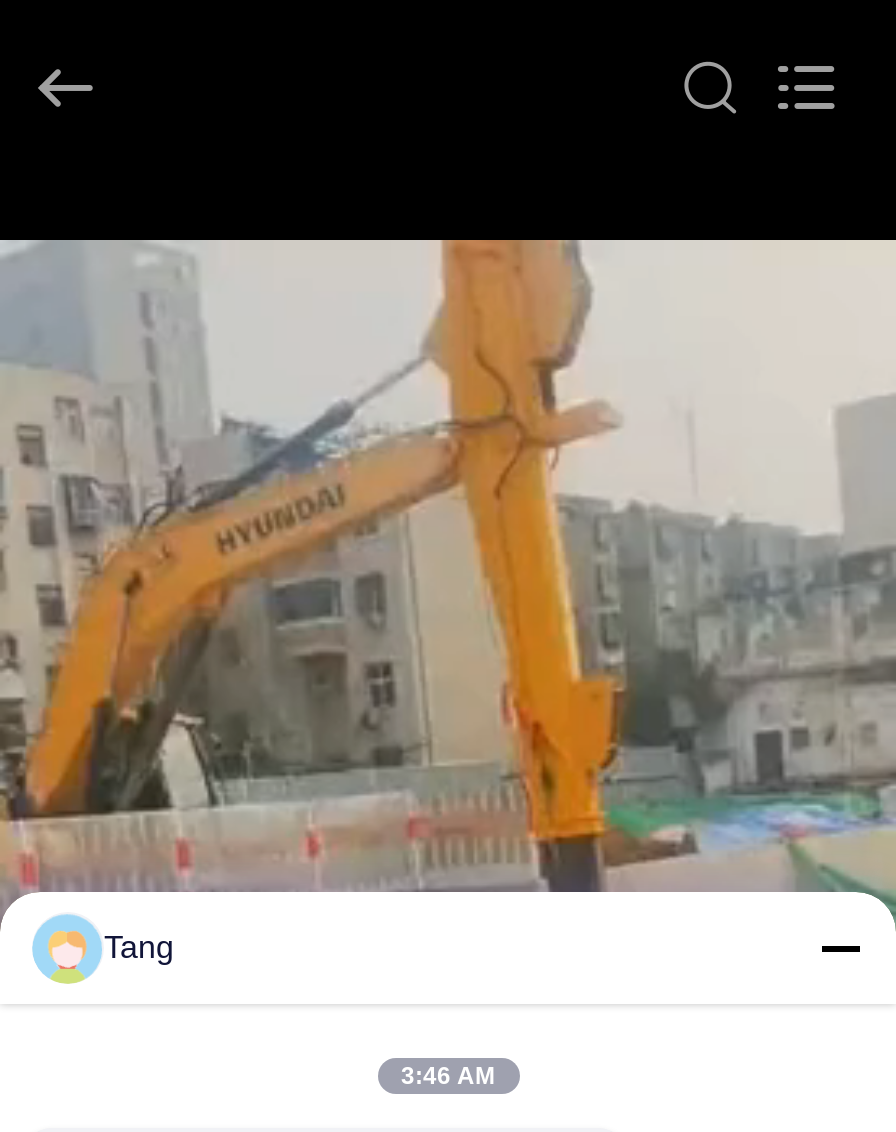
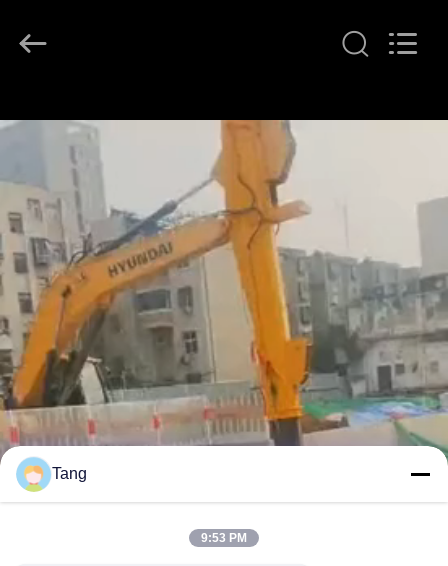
- 3:46 AM
+ 9:53 PM
